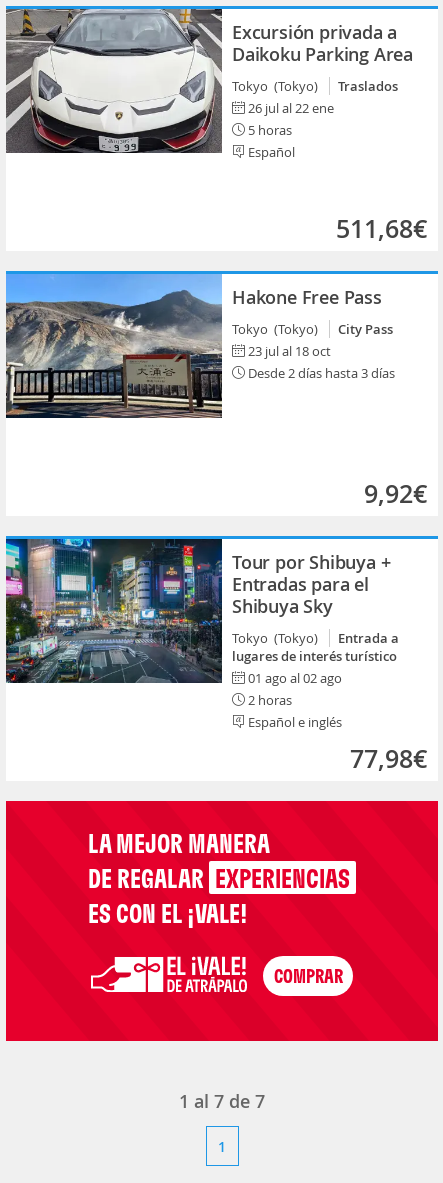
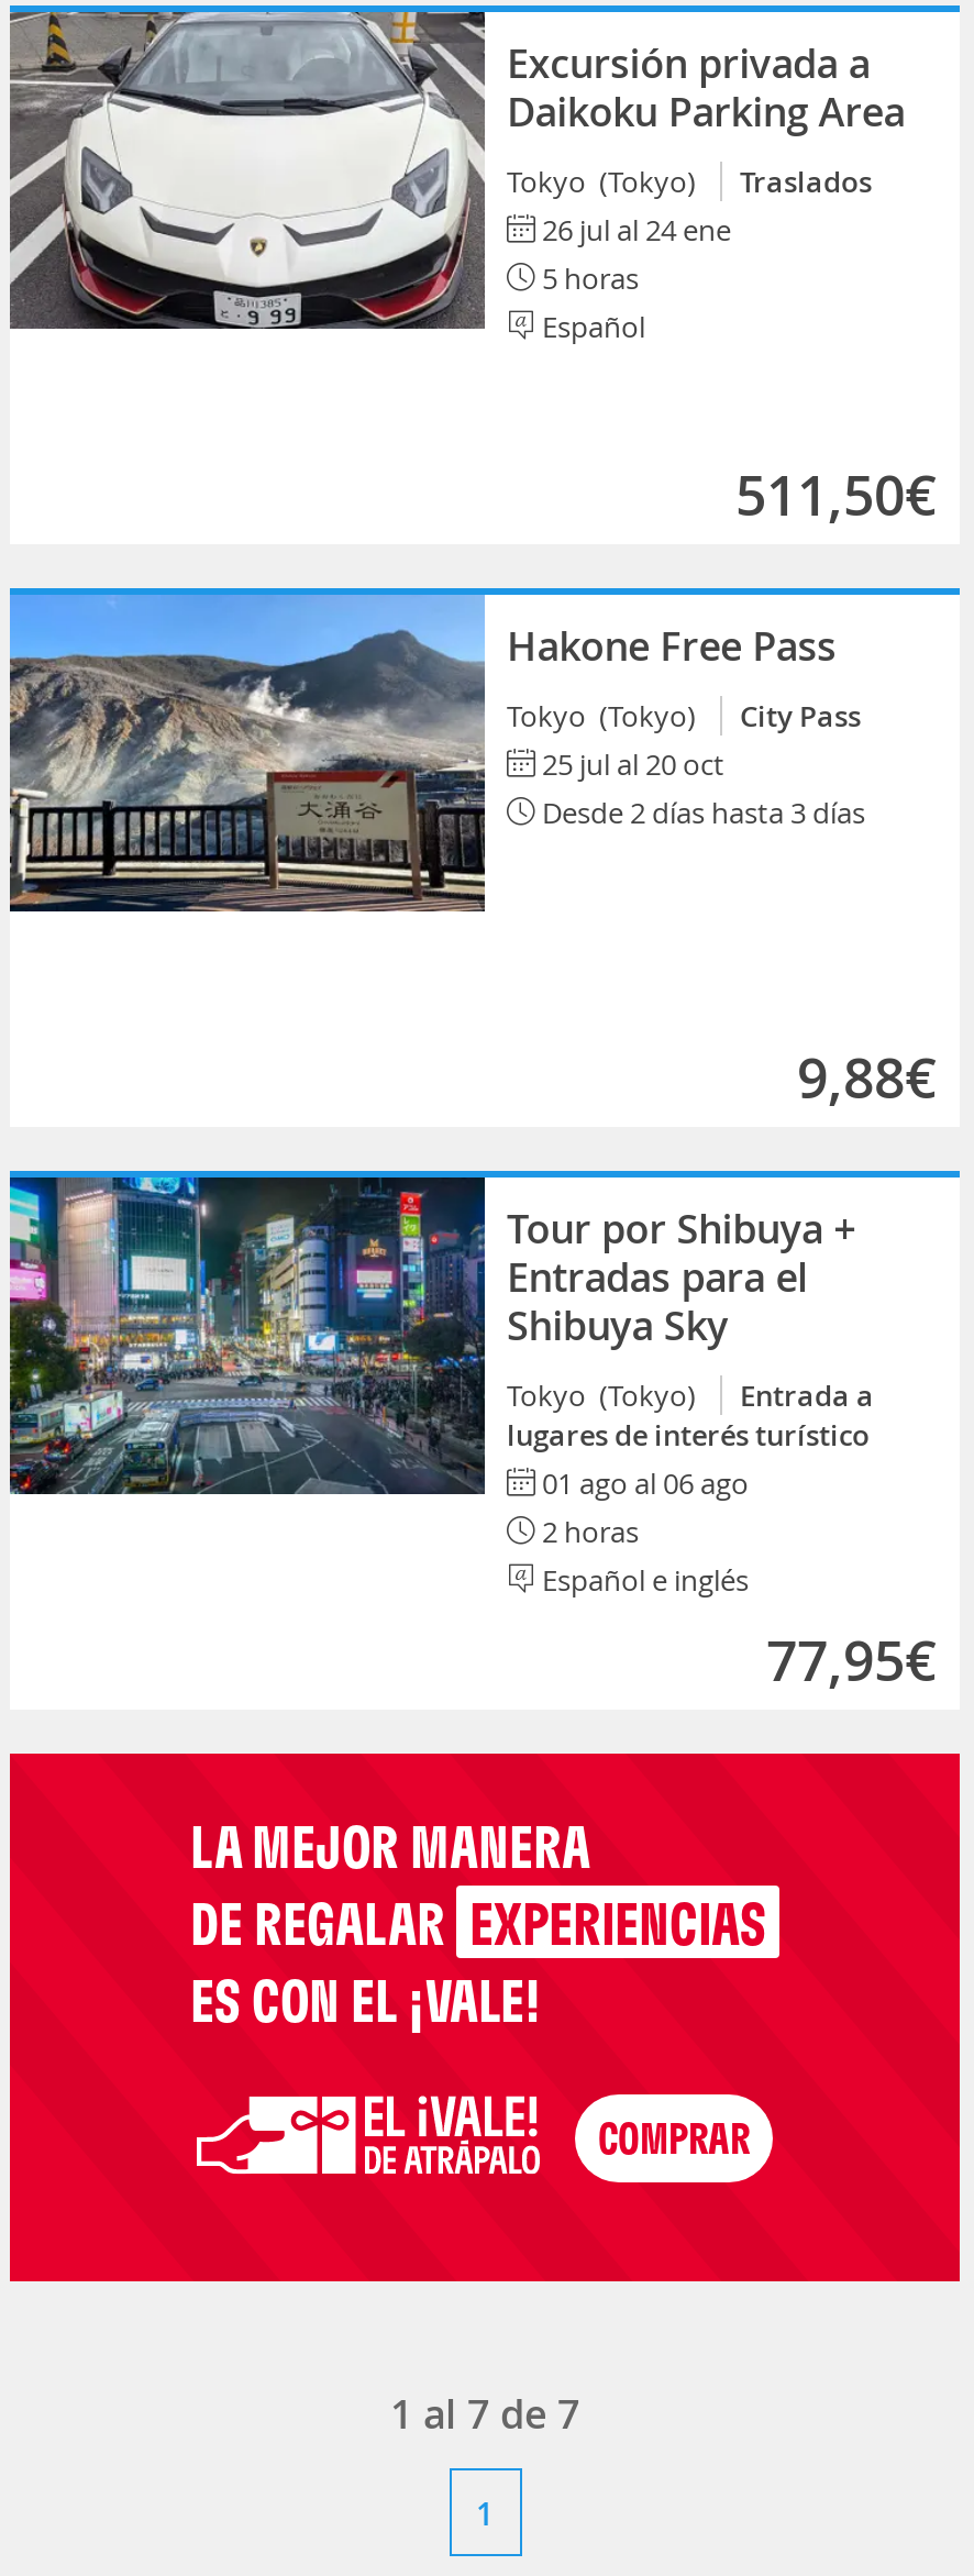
- 26 jul al 22 ene
+ 26 jul al 24 ene

- 511,68€
+ 511,50€

- 23 jul al 18 oct
+ 25 jul al 20 oct

- 9,92€
+ 9,88€

- 01 ago al 02 ago
+ 01 ago al 06 ago

- 77,98€
+ 77,95€
